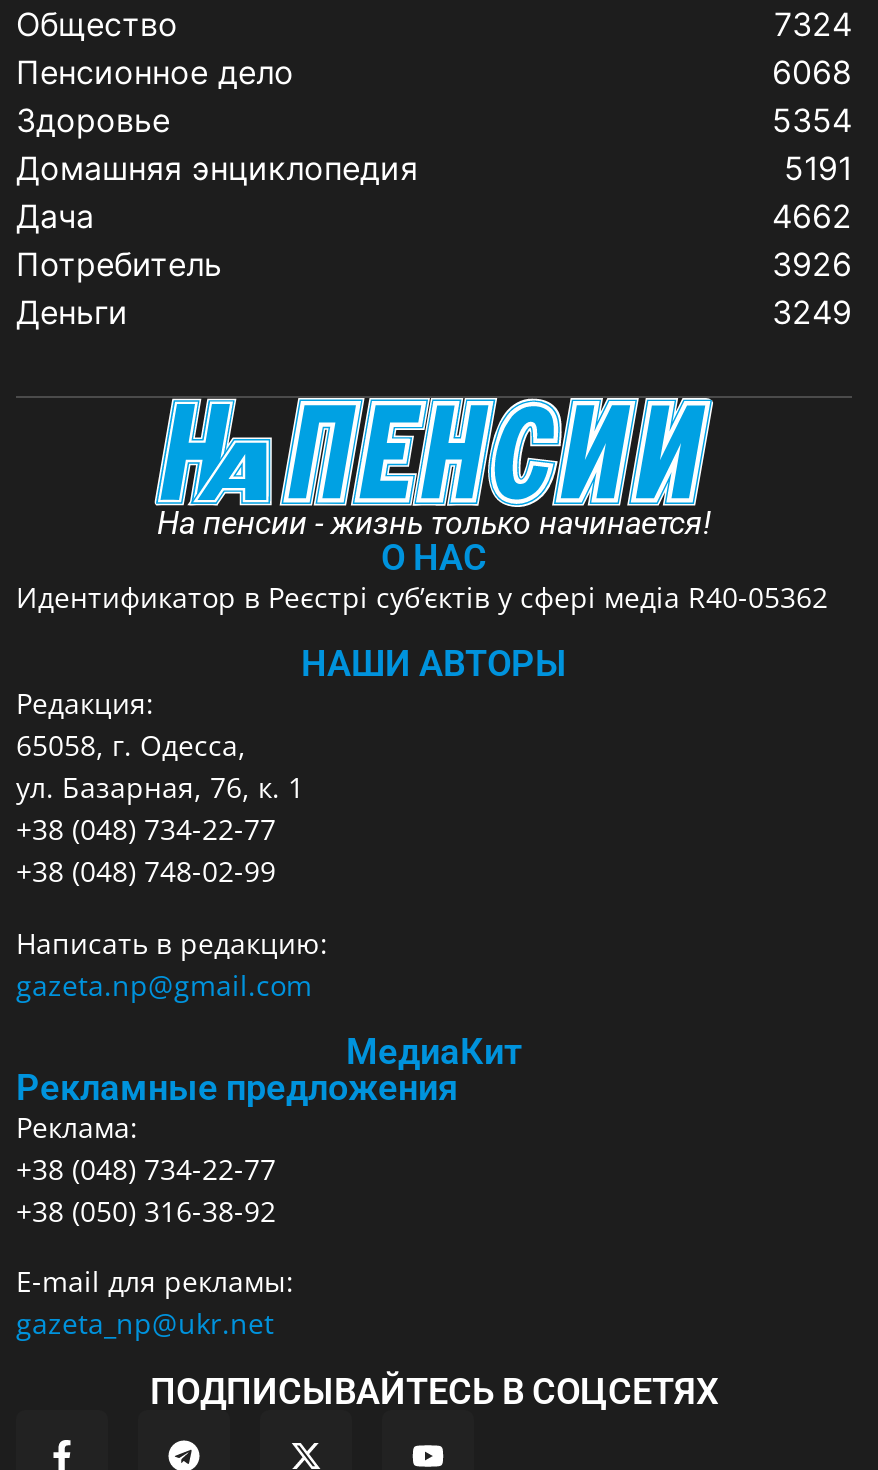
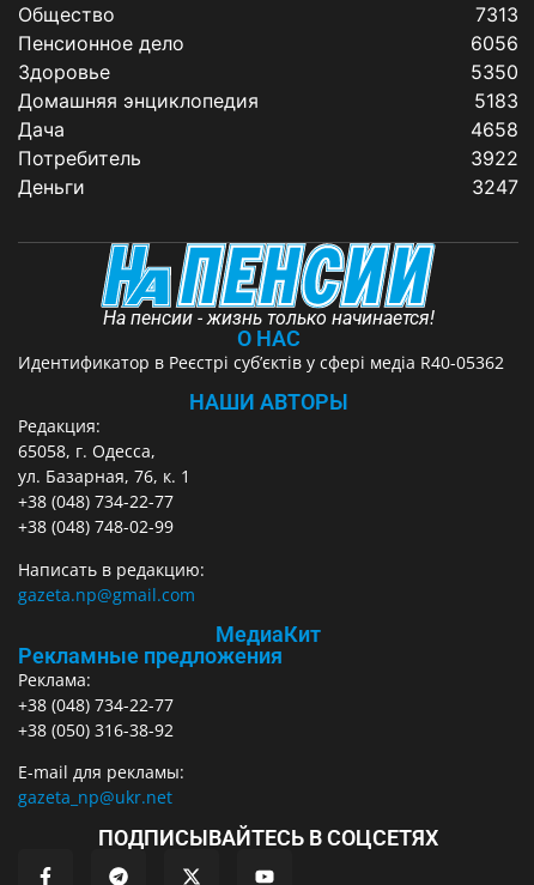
- 7324
+ 7313

- 6068
+ 6056

- 5354
+ 5350

- 5191
+ 5183

- 4662
+ 4658

- 3926
+ 3922

- 3249
+ 3247
